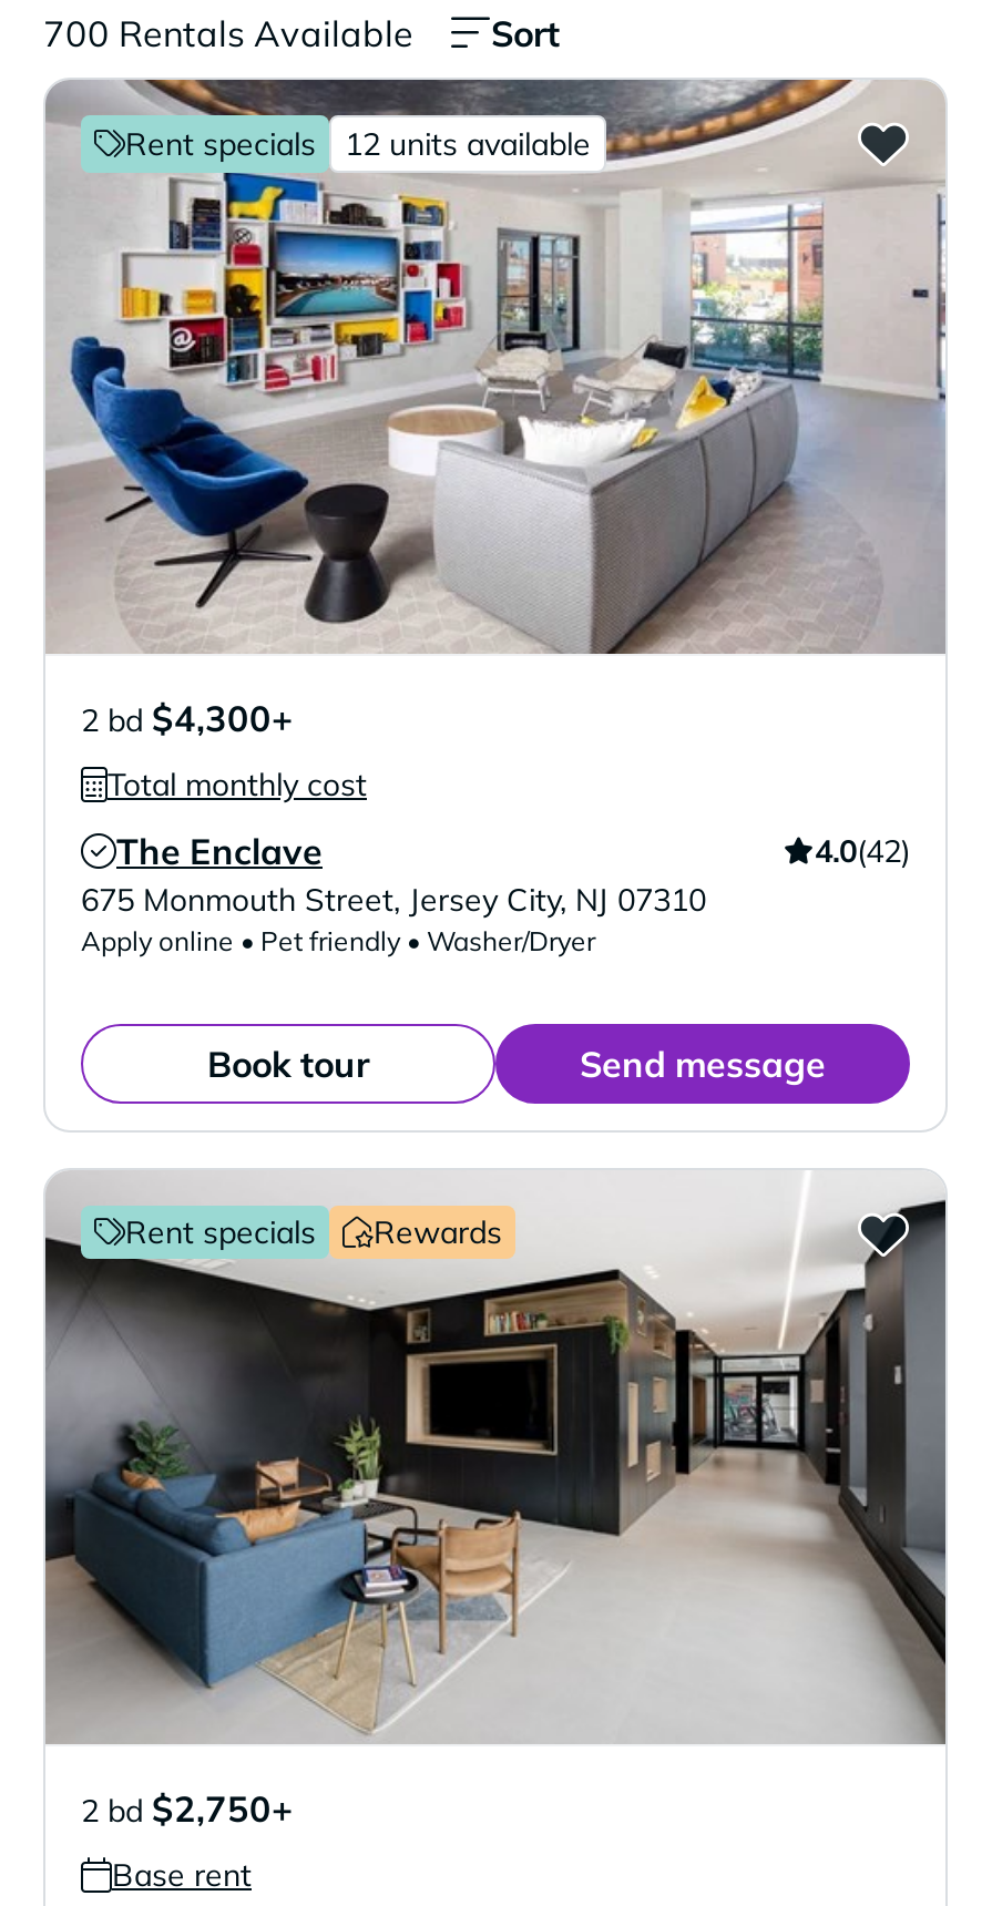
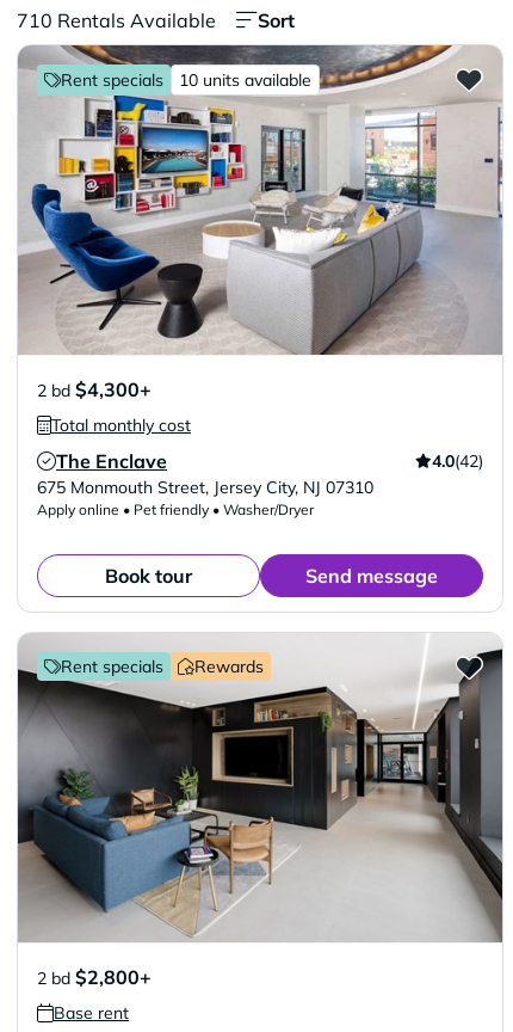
- 700 Rentals Available
+ 710 Rentals Available

- 12 units available
+ 10 units available

- 2 bd $2,750+
+ 2 bd $2,800+
